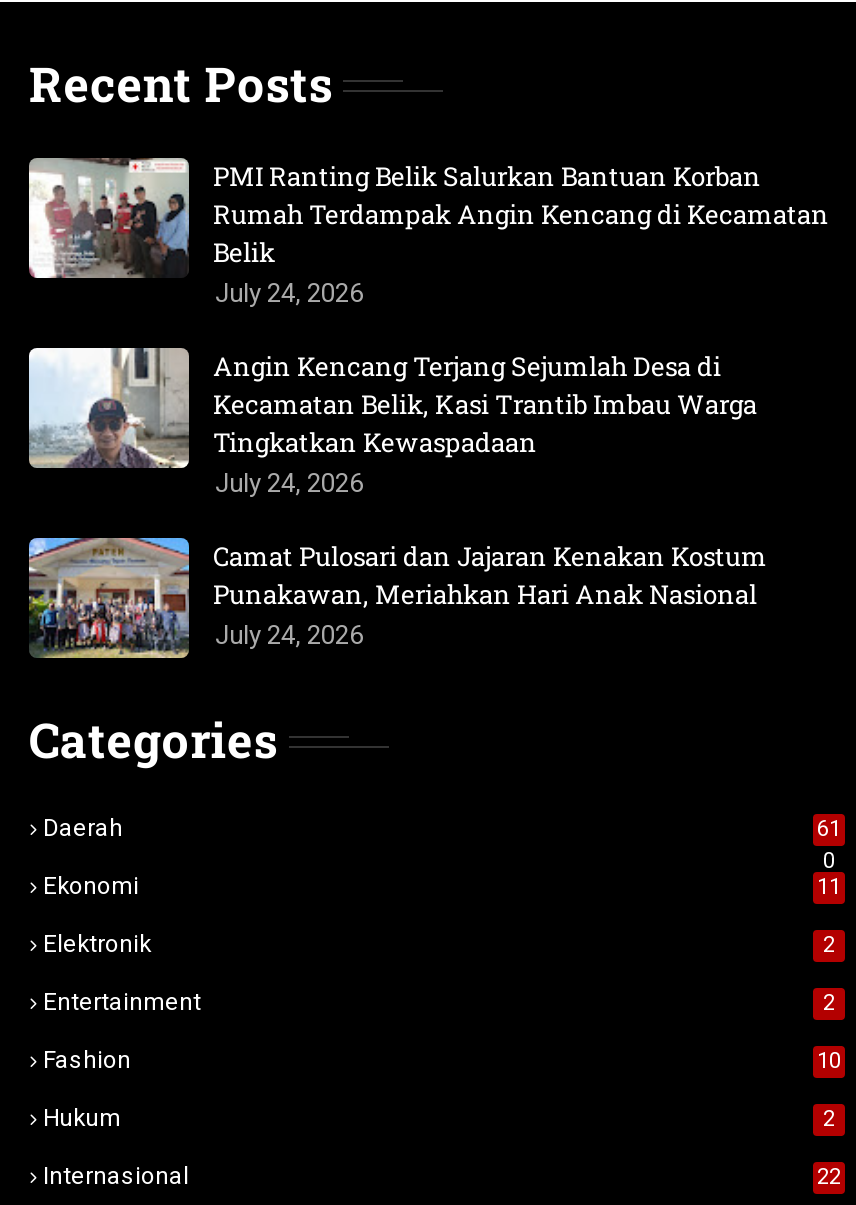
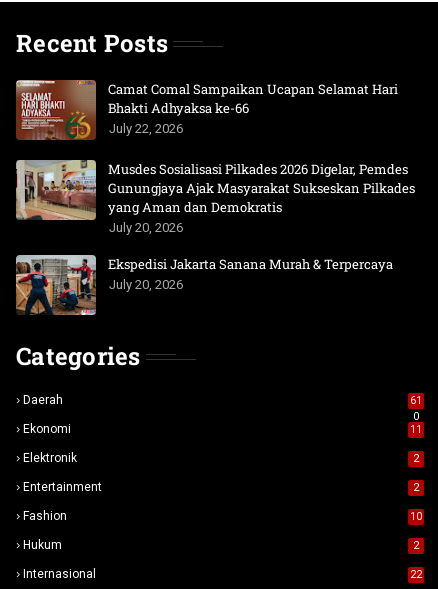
- [image]
- PMI Ranting Belik Salurkan Bantuan Korban
- Rumah Terdampak Angin Kencang di Kecamatan
- Belik
- July 24, 2026
+ [image]
+ Camat Comal Sampaikan Ucapan Selamat Hari
+ Bhakti Adhyaksa ke-66
+ July 22, 2026

- [image]
- Angin Kencang Terjang Sejumlah Desa di
- Kecamatan Belik, Kasi Trantib Imbau Warga
- Tingkatkan Kewaspadaan
- July 24, 2026
+ [image]
+ Musdes Sosialisasi Pilkades 2026 Digelar, Pemdes
+ Gunungjaya Ajak Masyarakat Sukseskan Pilkades
+ yang Aman dan Demokratis
+ July 20, 2026

- [image]
- Camat Pulosari dan Jajaran Kenakan Kostum
- Punakawan, Meriahkan Hari Anak Nasional
- July 24, 2026
+ [image]
+ Ekspedisi Jakarta Sanana Murah & Terpercaya
+ July 20, 2026
